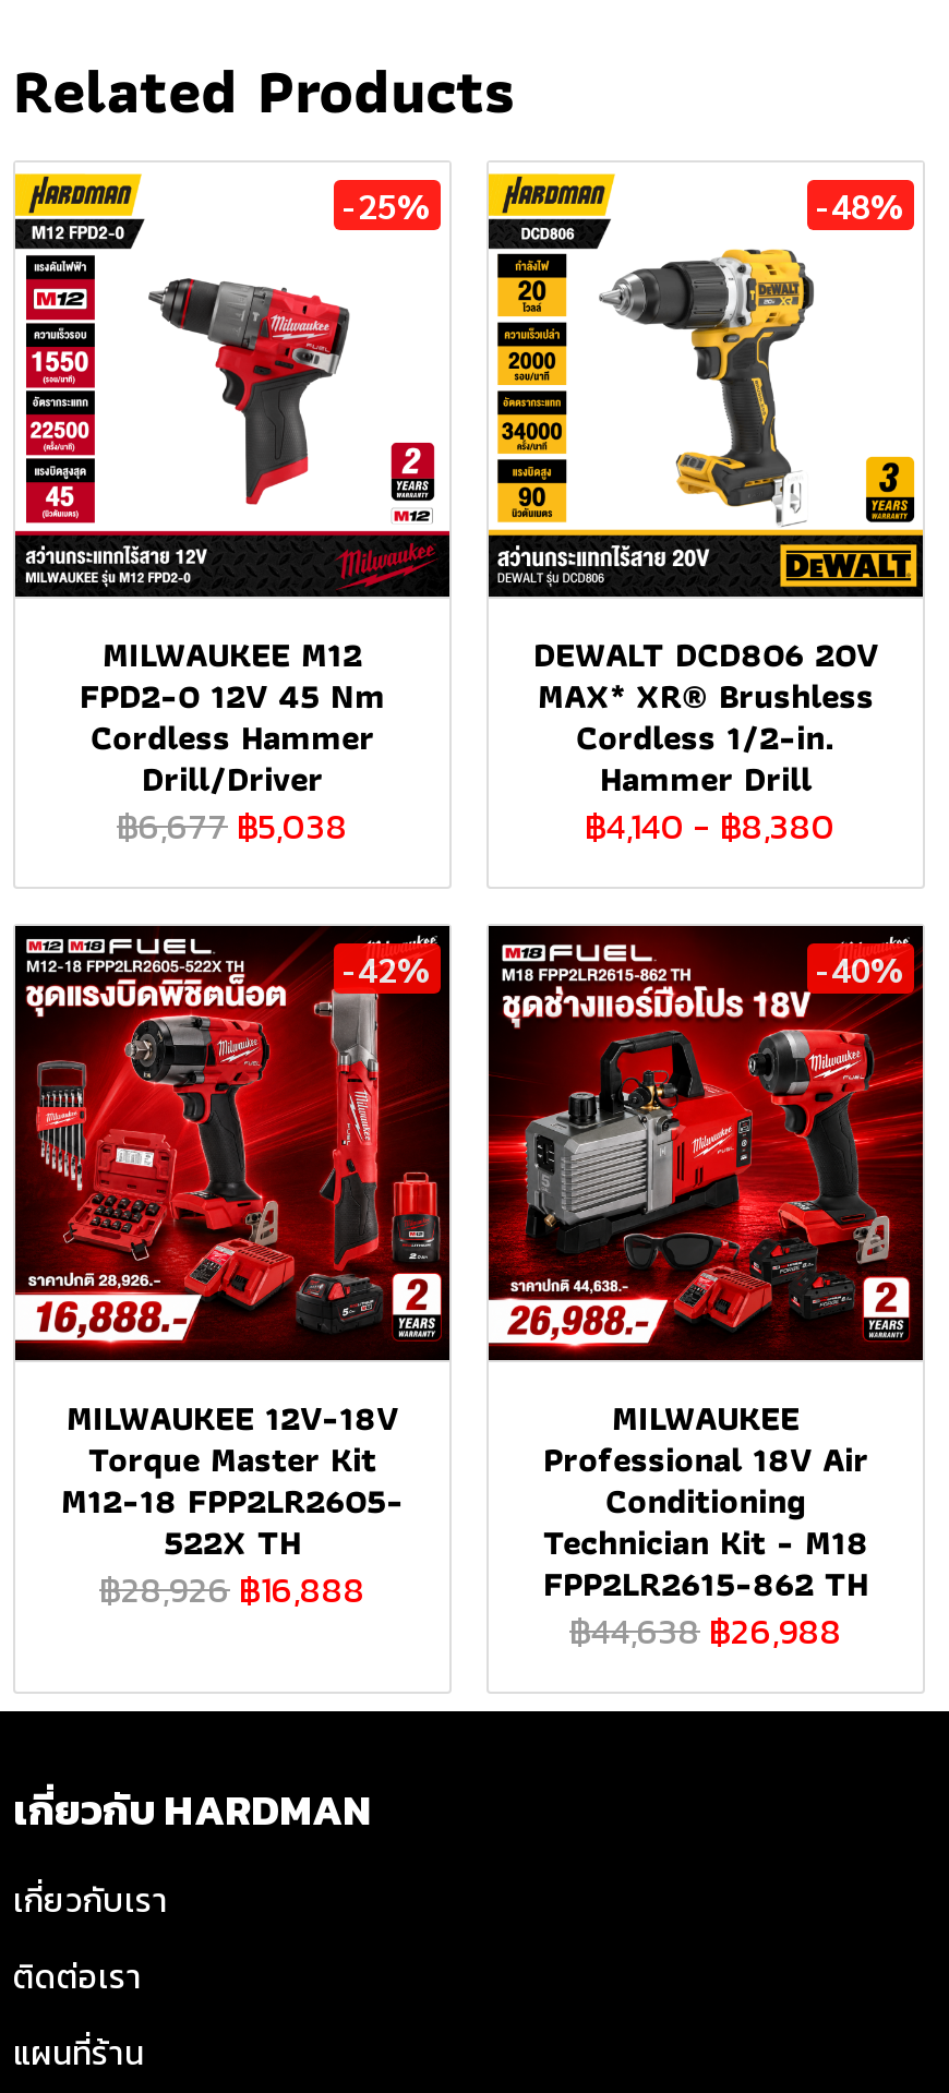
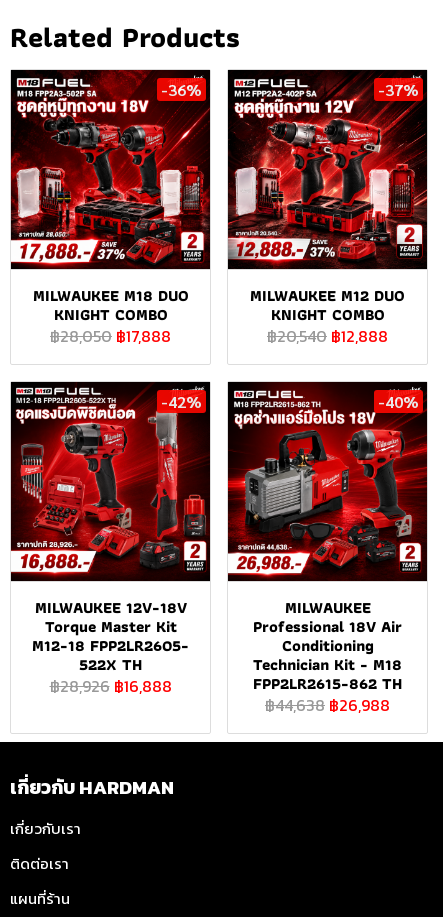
- [image]
- -25%
+ [image]
+ -36%

- [image]
- -48%
+ [image]
+ -37%

- MILWAUKEE M12
- FPD2-0 12V 45 Nm
- Cordless Hammer
- Drill/Driver
- ฿6,677 ฿5,038
+ MILWAUKEE M18 DUO
+ KNIGHT COMBO
+ ฿28,050 ฿17,888

- DEWALT DCD806 20V
- MAX* XR® Brushless
- Cordless 1/2-in.
- Hammer Drill
- ฿4,140 - ฿8,380
+ MILWAUKEE M12 DUO
+ KNIGHT COMBO
+ ฿20,540 ฿12,888
